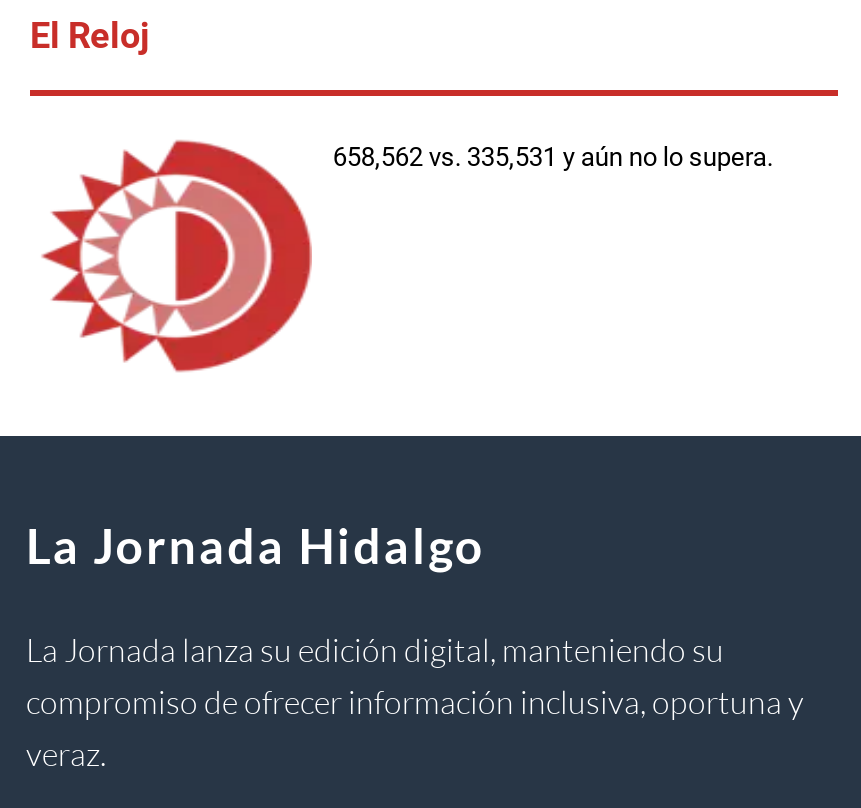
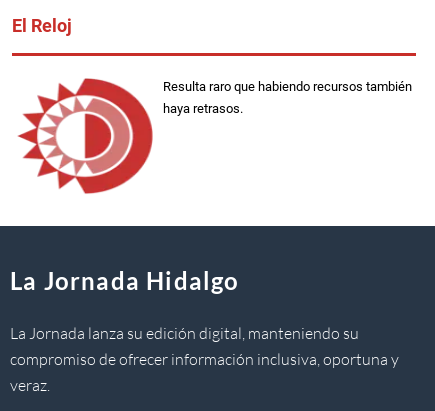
- 658,562 vs. 335,531 y aún no lo supera.
+ Resulta raro que habiendo recursos también
+ haya retrasos.
